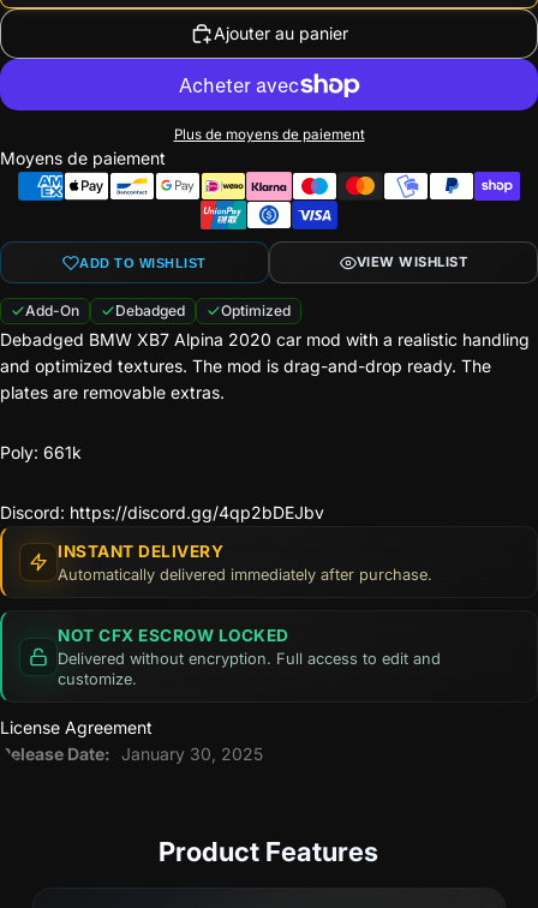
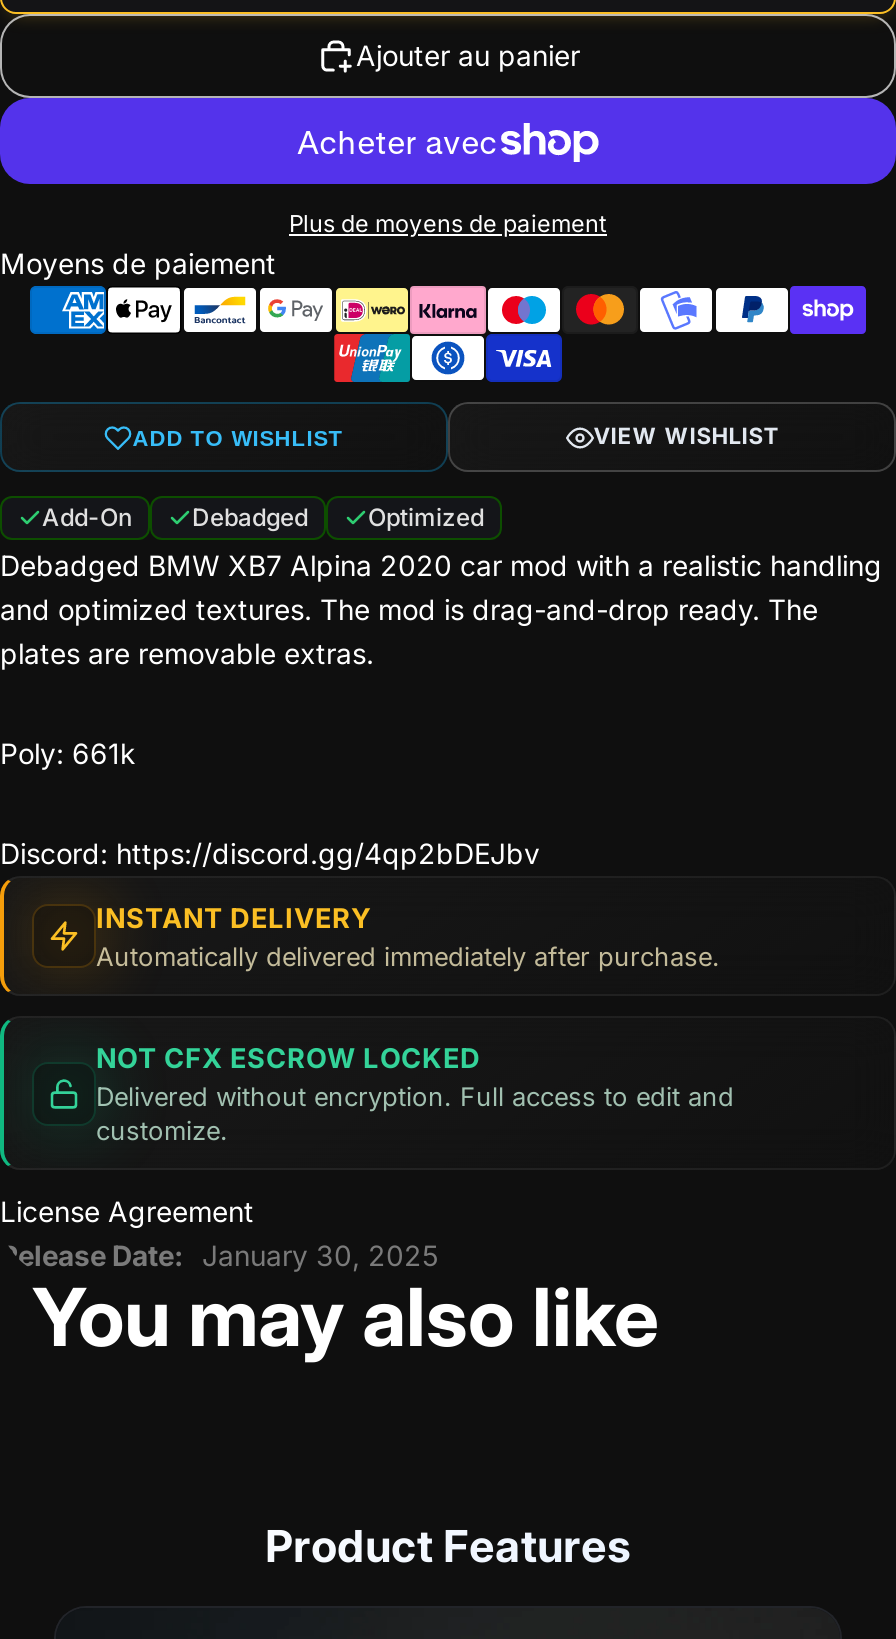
+ You may also like
